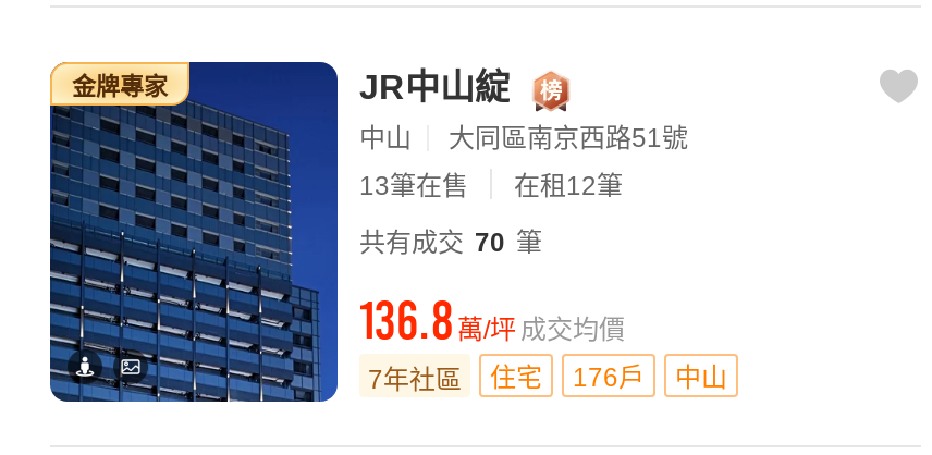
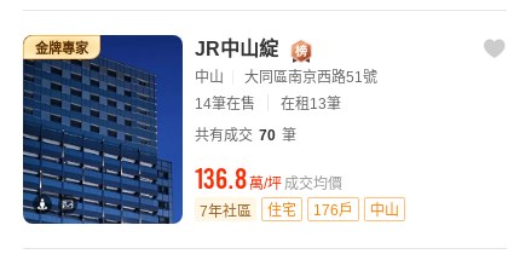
- 13筆在售
+ 14筆在售

- 在租12筆
+ 在租13筆
